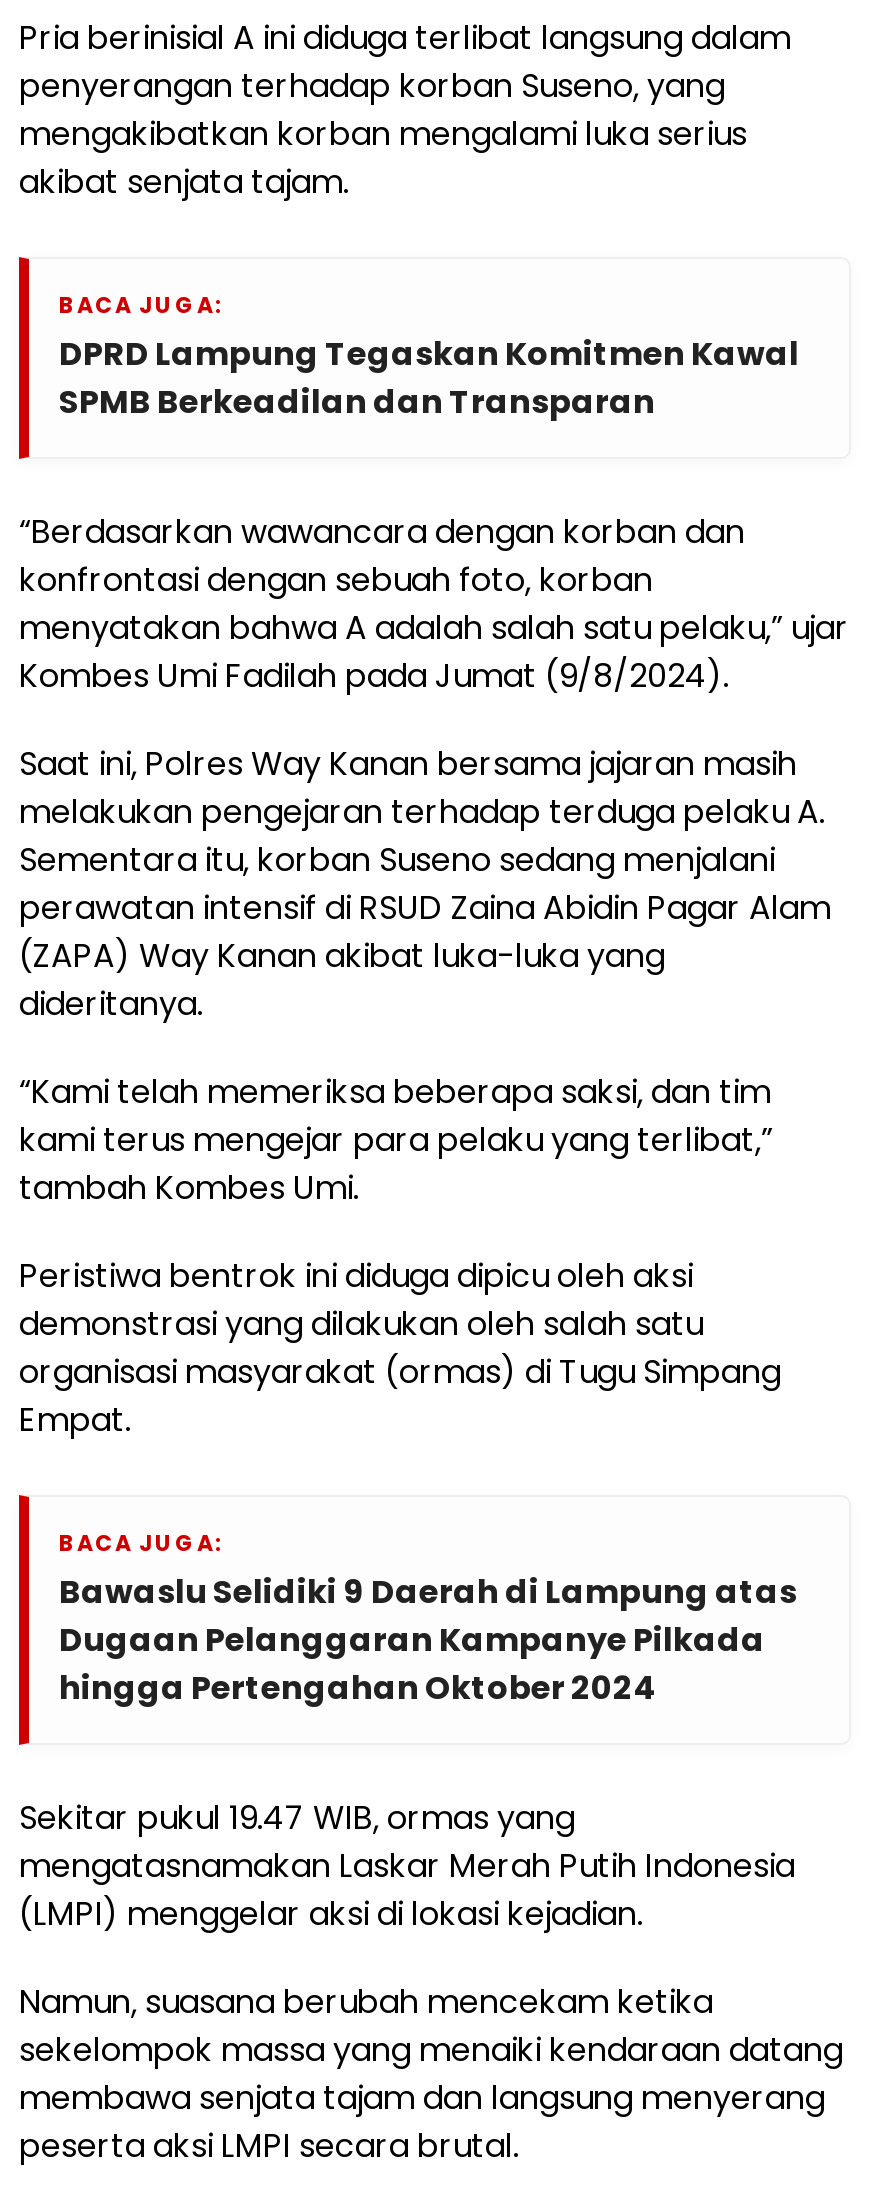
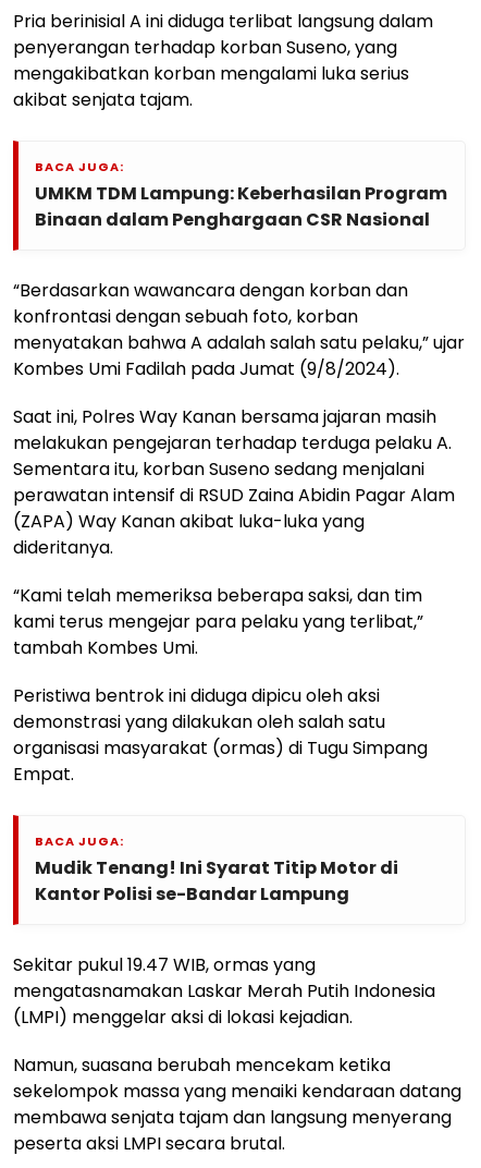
- DPRD Lampung Tegaskan Komitmen Kawal
- SPMB Berkeadilan dan Transparan
+ UMKM TDM Lampung: Keberhasilan Program
+ Binaan dalam Penghargaan CSR Nasional

- Bawaslu Selidiki 9 Daerah di Lampung atas
- Dugaan Pelanggaran Kampanye Pilkada
- hingga Pertengahan Oktober 2024
+ Mudik Tenang! Ini Syarat Titip Motor di
+ Kantor Polisi se-Bandar Lampung
